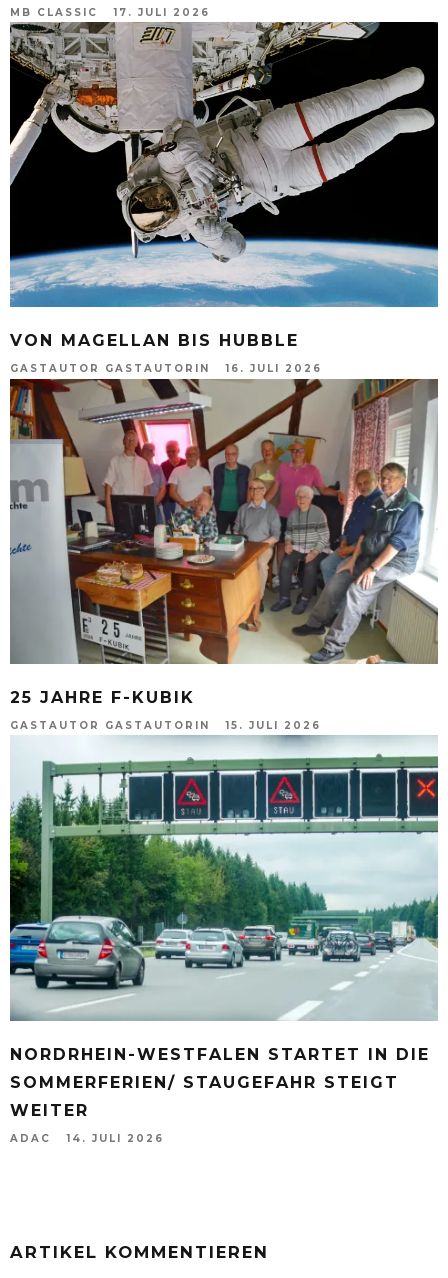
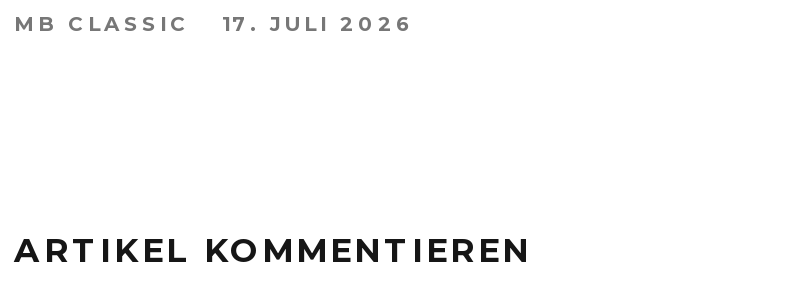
- [image]
- VON MAGELLAN BIS HUBBLE
- GASTAUTOR GASTAUTORIN
- 16. JULI 2026

- [image]
- 25 JAHRE F-KUBIK
- GASTAUTOR GASTAUTORIN
- 15. JULI 2026

- [image]
- NORDRHEIN-WESTFALEN STARTET IN DIE
- SOMMERFERIEN/ STAUGEFAHR STEIGT
- WEITER
- ADAC
- 14. JULI 2026
